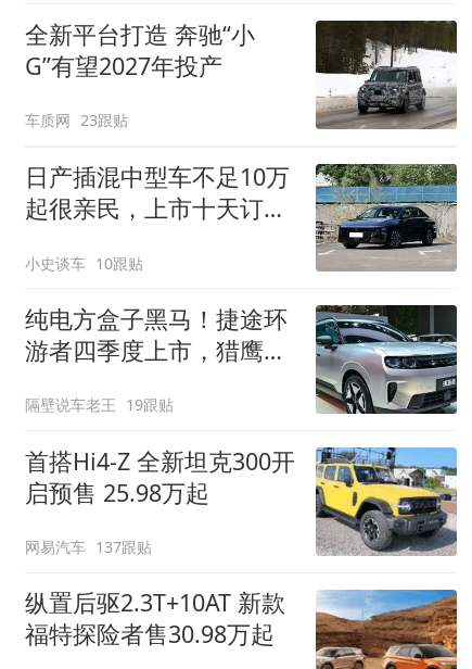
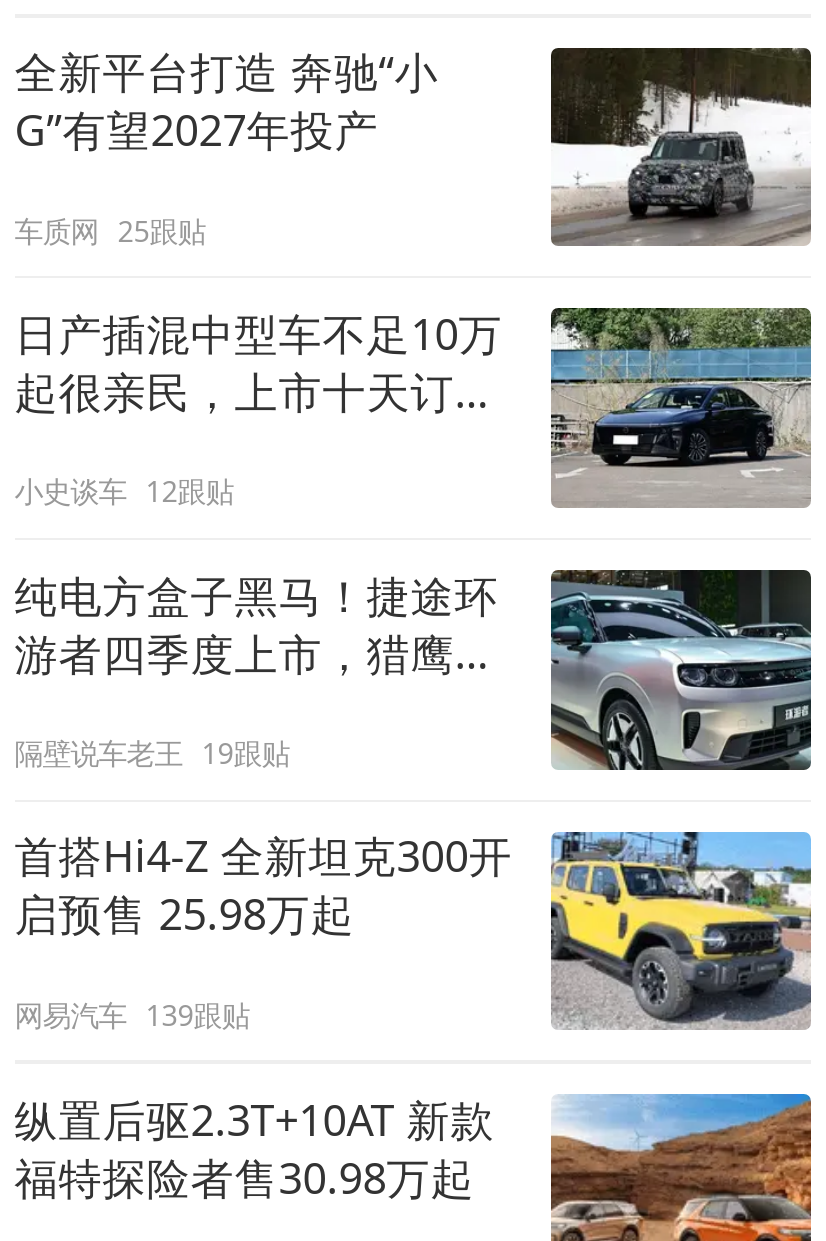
- 车质网 23跟贴
+ 车质网 25跟贴

- 小史谈车 10跟贴
+ 小史谈车 12跟贴

- 网易汽车 137跟贴
+ 网易汽车 139跟贴
